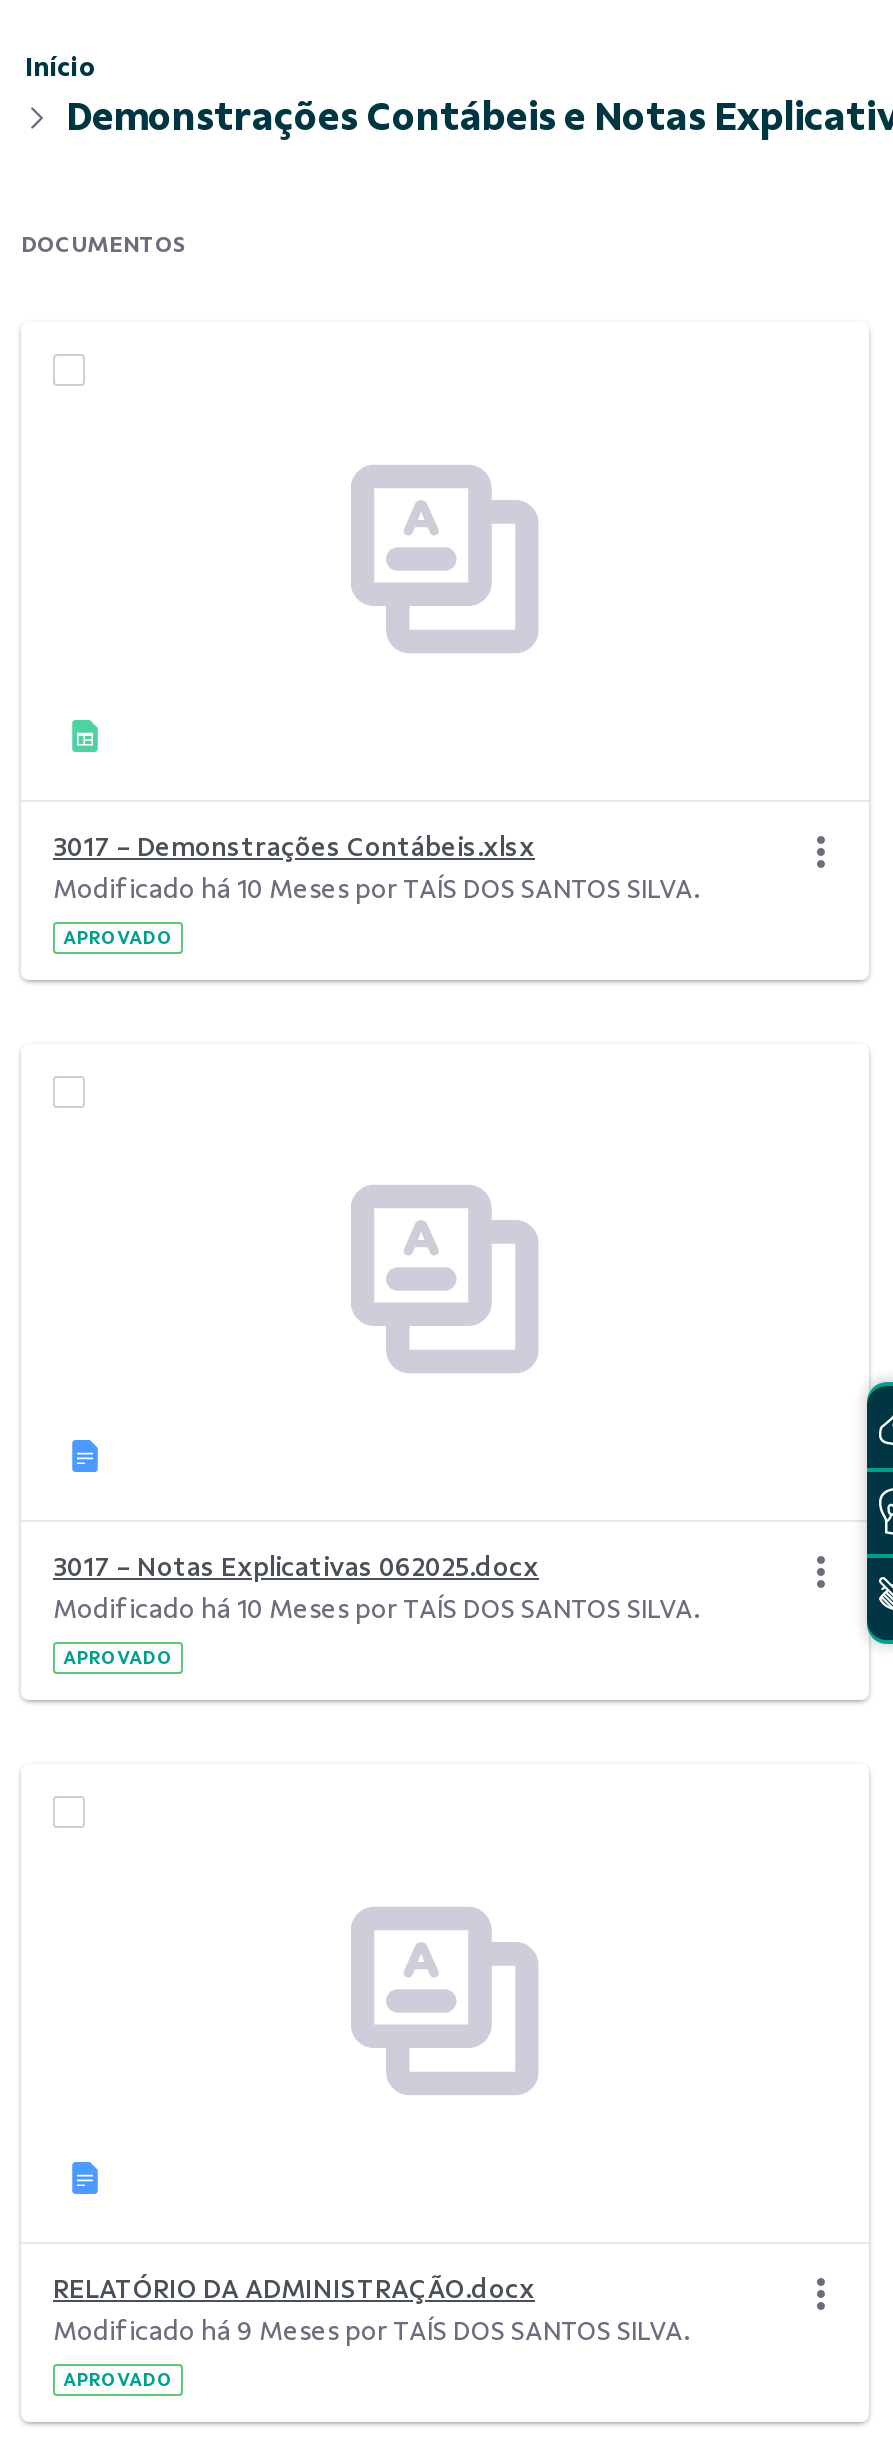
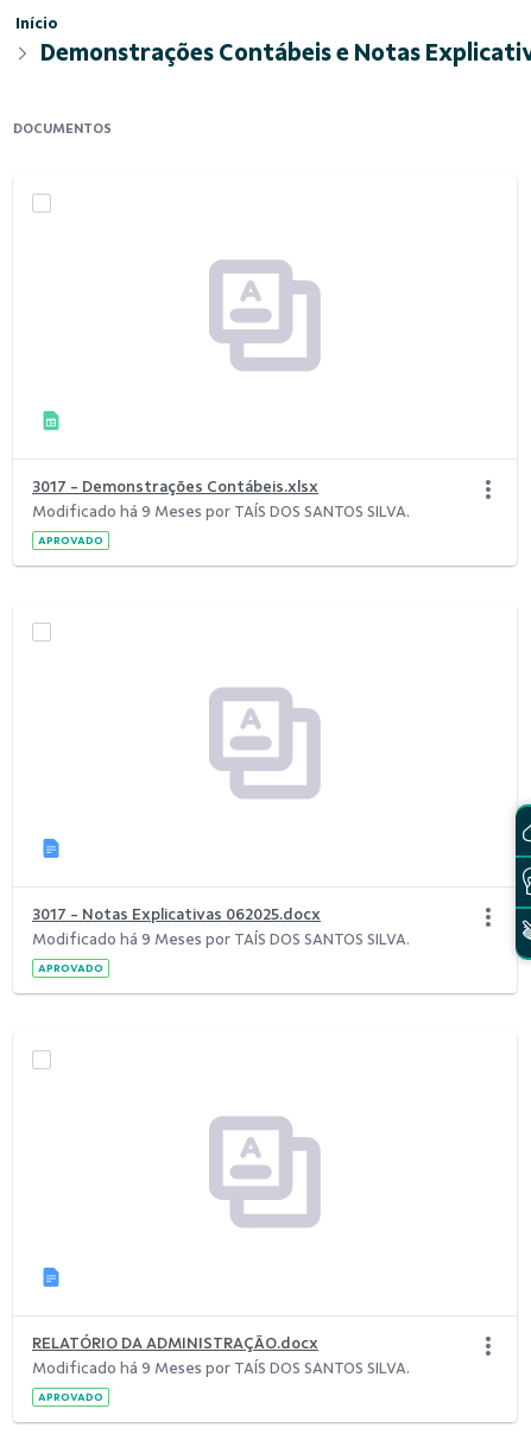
- Modificado há 10 Meses por TAÍS DOS SANTOS SILVA.
+ Modificado há 9 Meses por TAÍS DOS SANTOS SILVA.

- Modificado há 10 Meses por TAÍS DOS SANTOS SILVA.
+ Modificado há 9 Meses por TAÍS DOS SANTOS SILVA.
